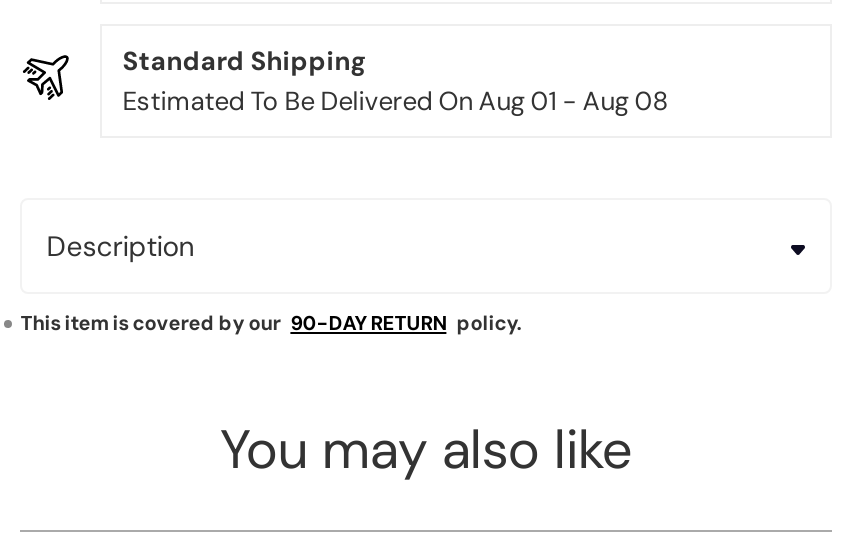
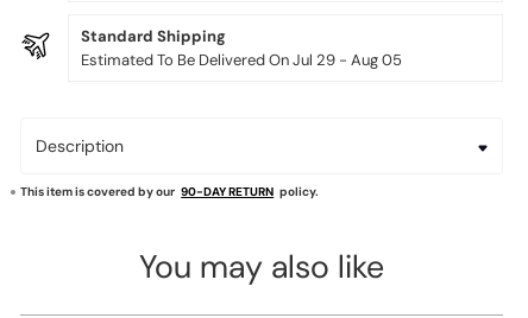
- Estimated To Be Delivered On Aug 01 - Aug 08
+ Estimated To Be Delivered On Jul 29 - Aug 05
